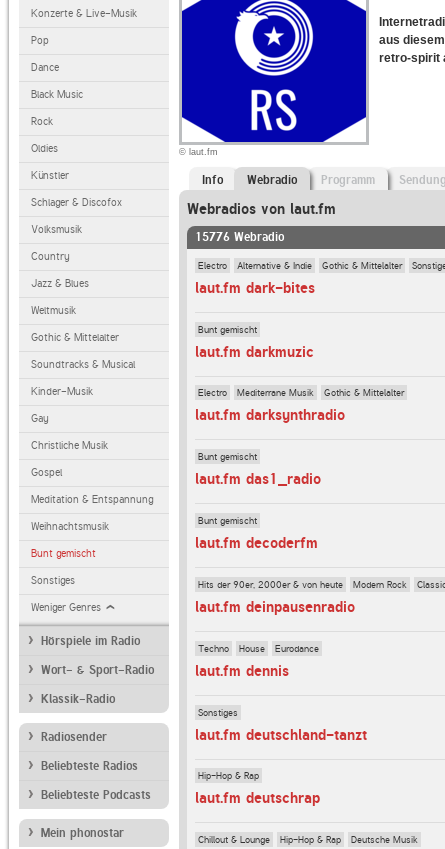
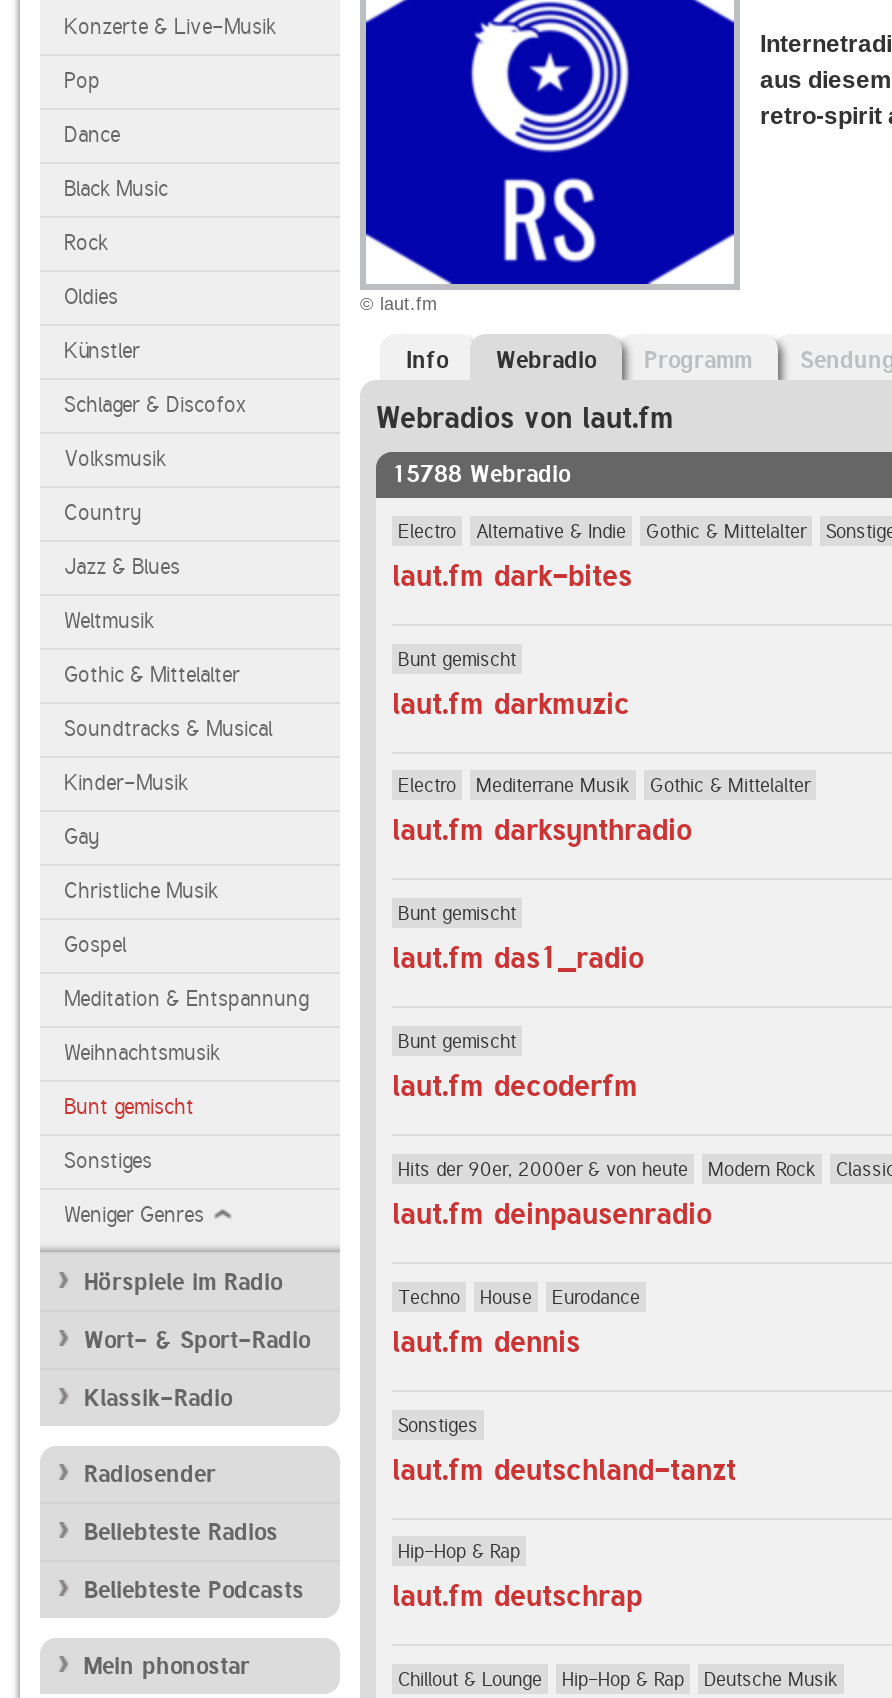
- 15776 Webradio
+ 15788 Webradio
